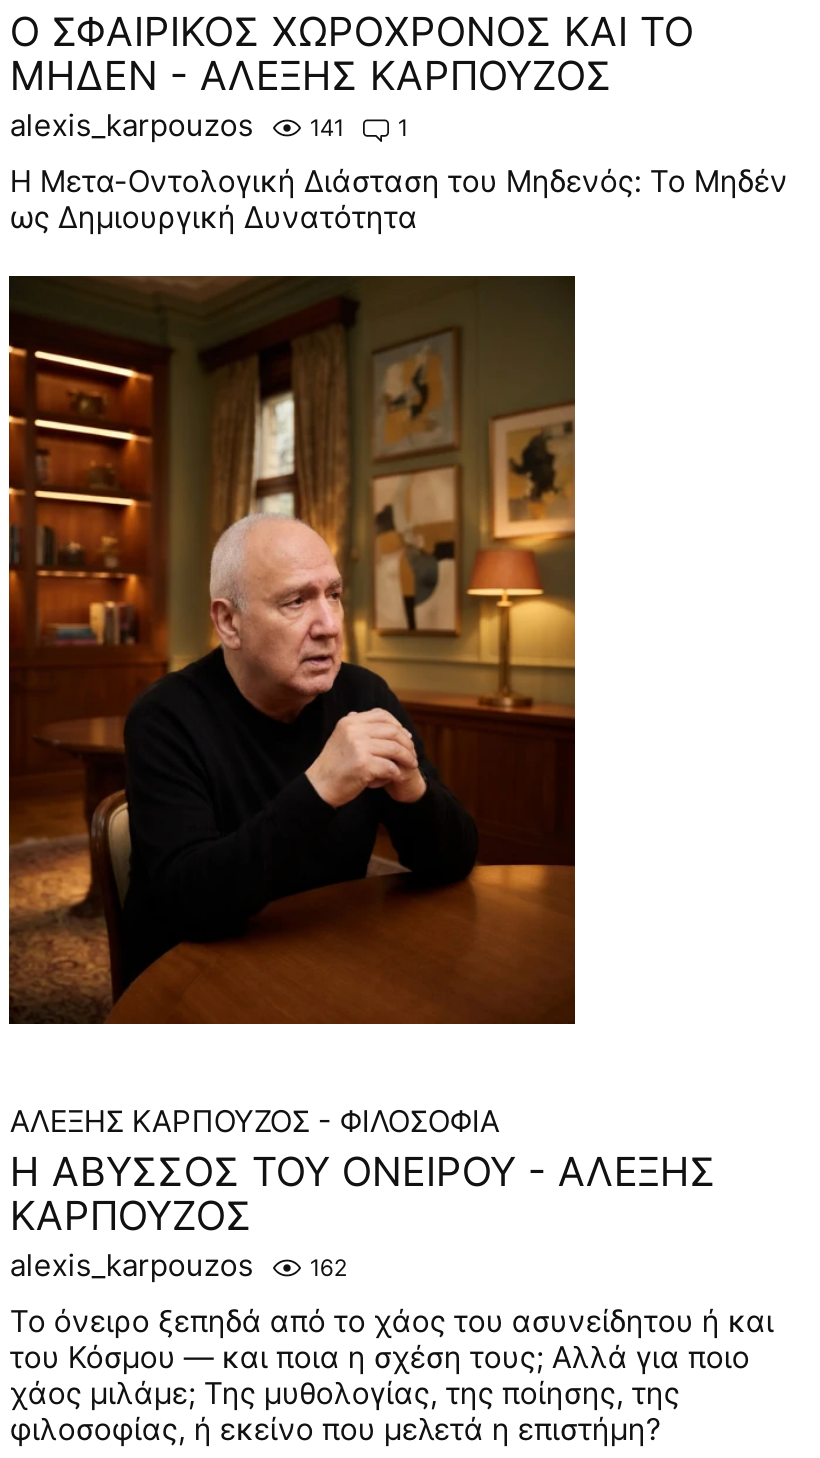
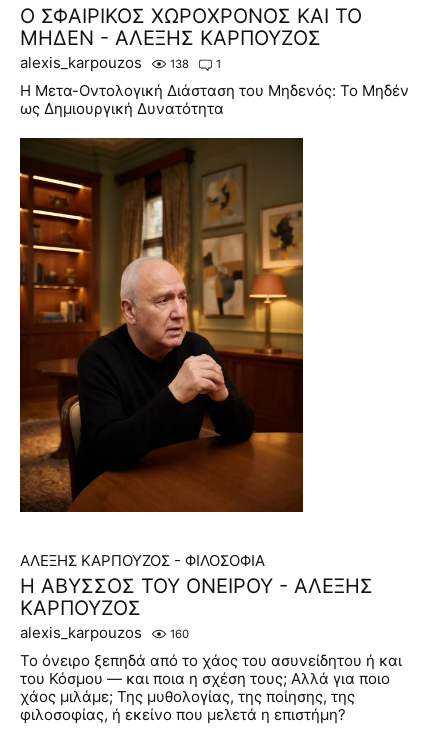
- alexis_karpouzos 141 1
+ alexis_karpouzos 138 1

- alexis_karpouzos 162
+ alexis_karpouzos 160
